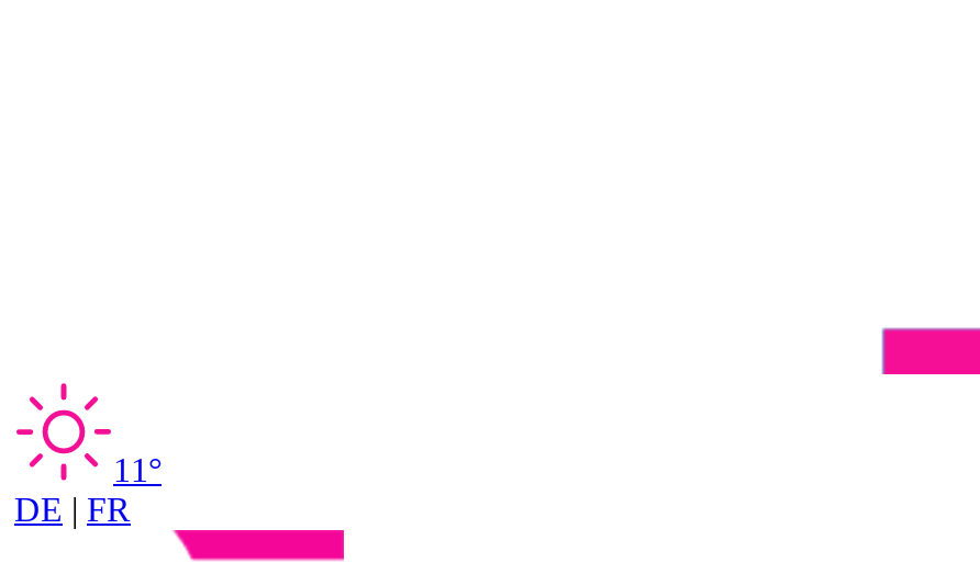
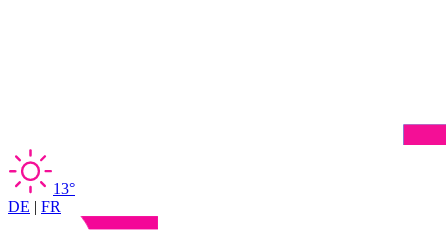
- 11°
+ 13°
